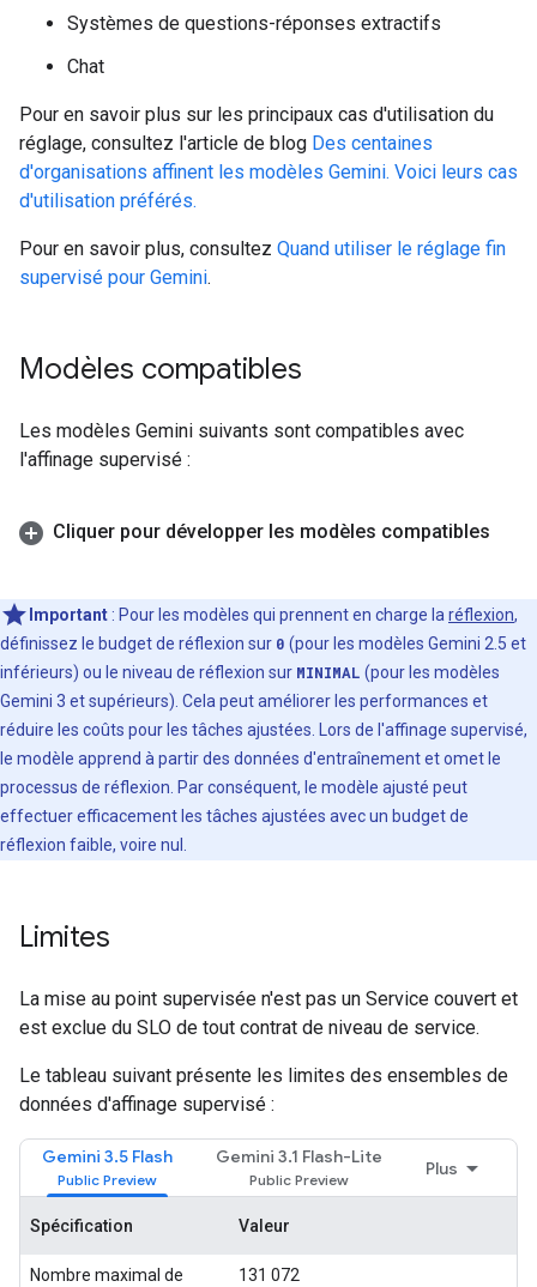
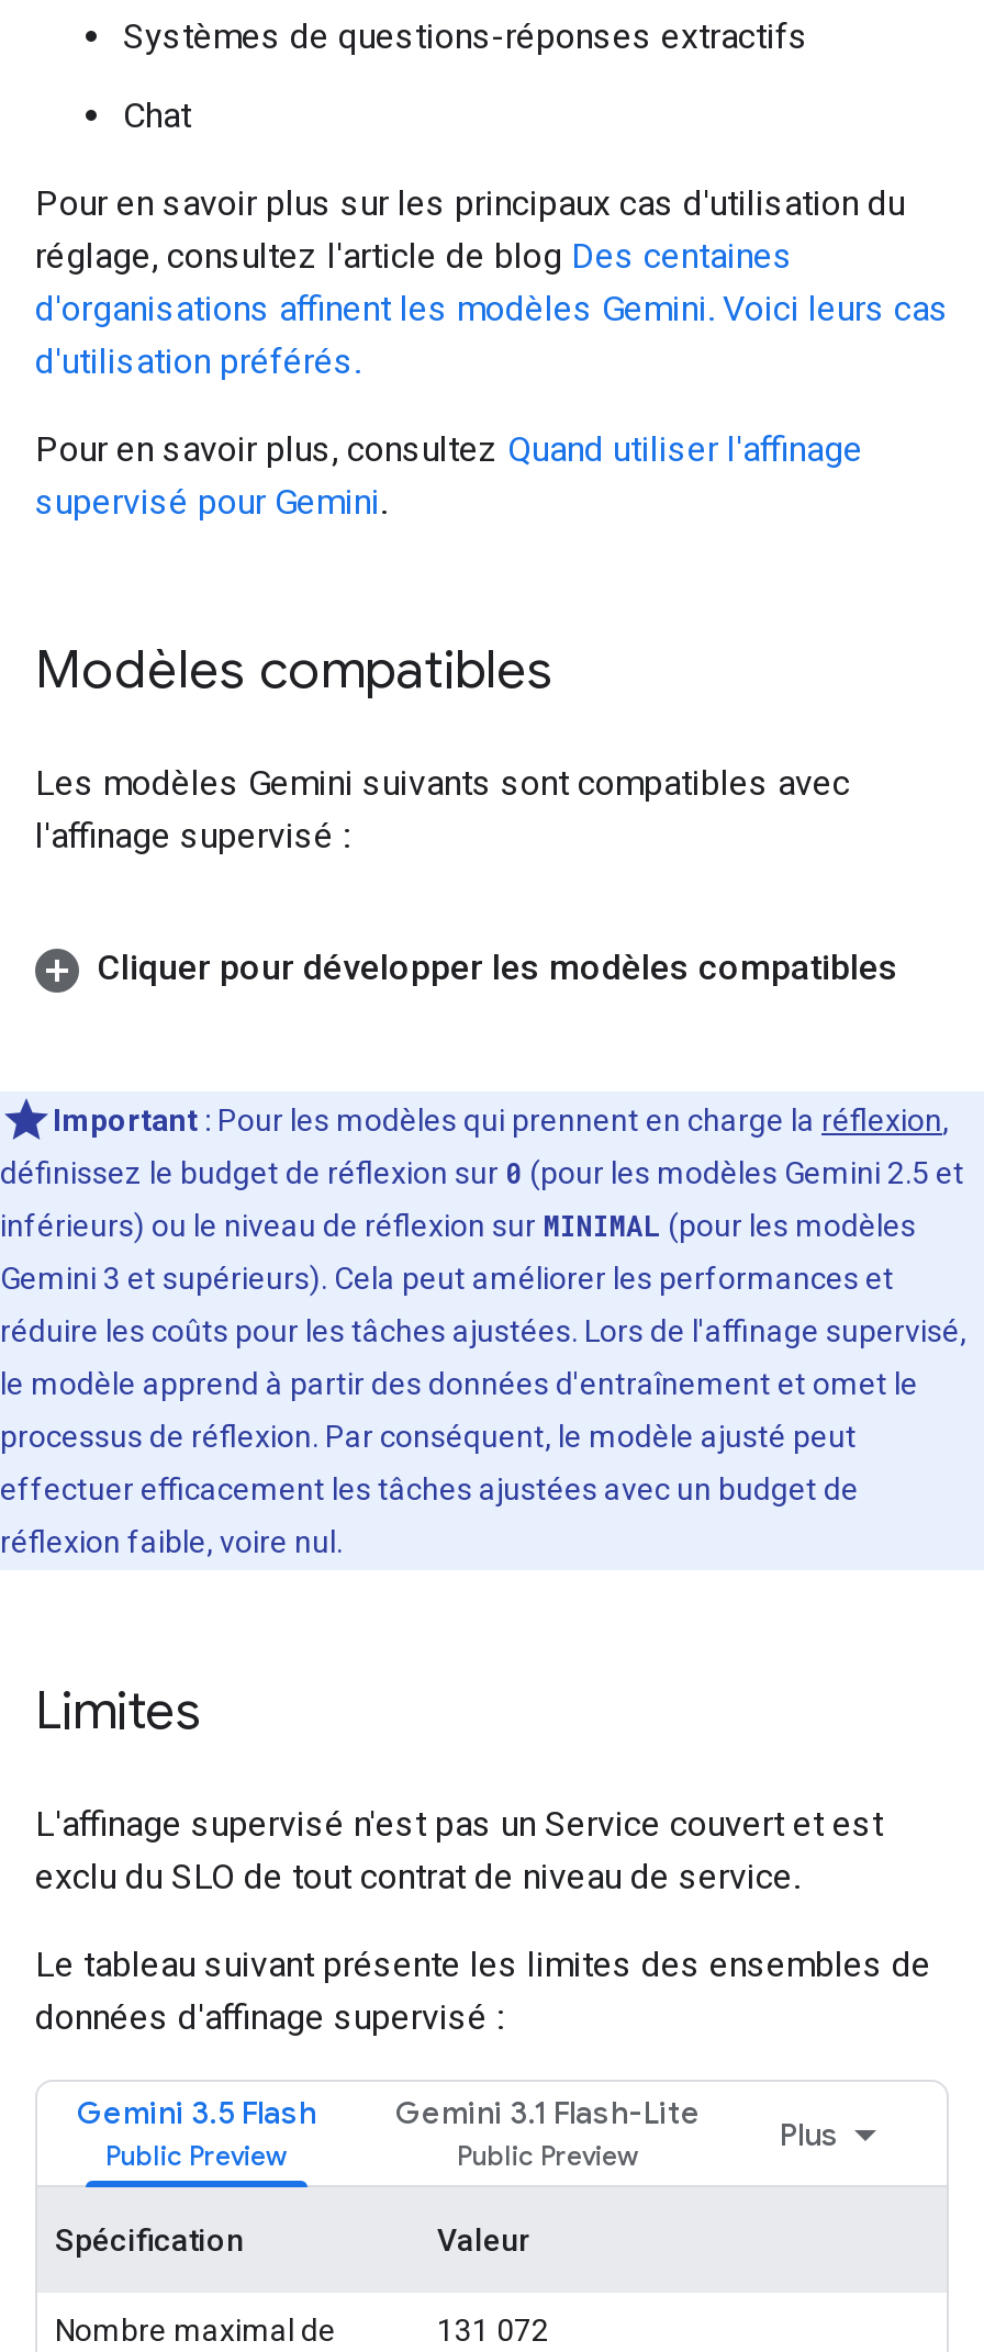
- Pour en savoir plus, consultez Quand utiliser le réglage fin
+ Pour en savoir plus, consultez Quand utiliser l'affinage

- La mise au point supervisée n'est pas un Service couvert et
- est exclue du SLO de tout contrat de niveau de service.
+ L'affinage supervisé n'est pas un Service couvert et est
+ exclu du SLO de tout contrat de niveau de service.
